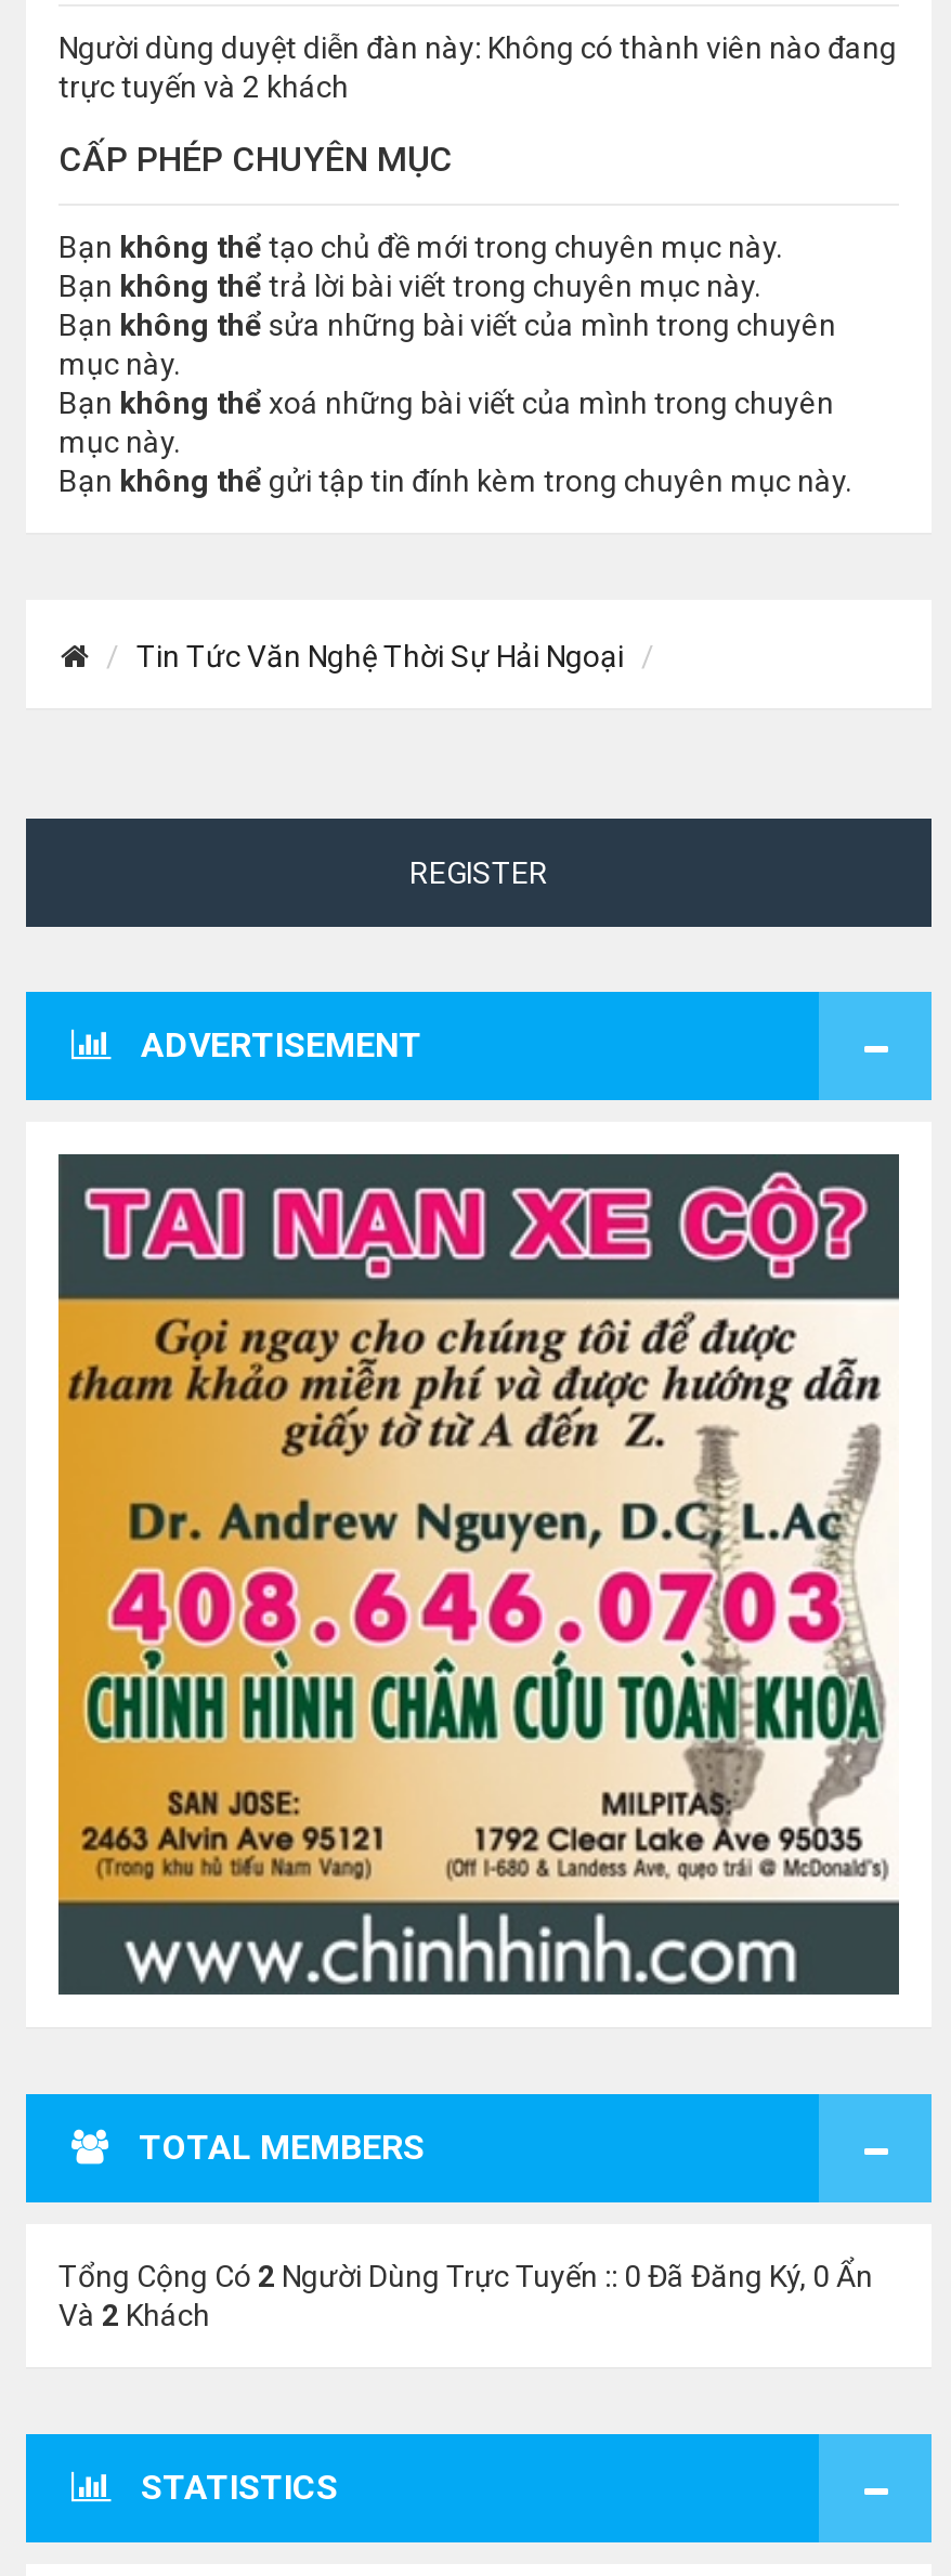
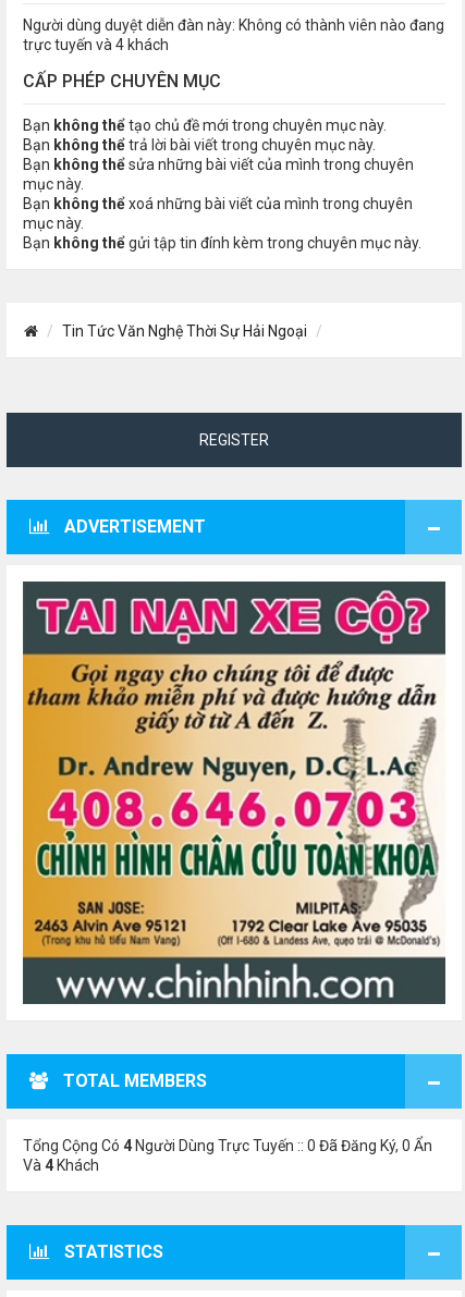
- trực tuyến và 2 khách
+ trực tuyến và 4 khách

- Tổng Cộng Có 2 Người Dùng Trực Tuyến :: 0 Đã Đăng Ký, 0 Ẩn
+ Tổng Cộng Có 4 Người Dùng Trực Tuyến :: 0 Đã Đăng Ký, 0 Ẩn

- Và 2 Khách
+ Và 4 Khách
